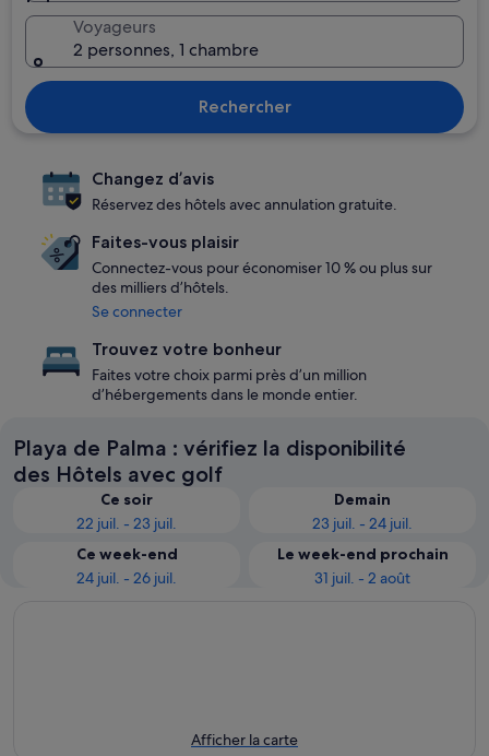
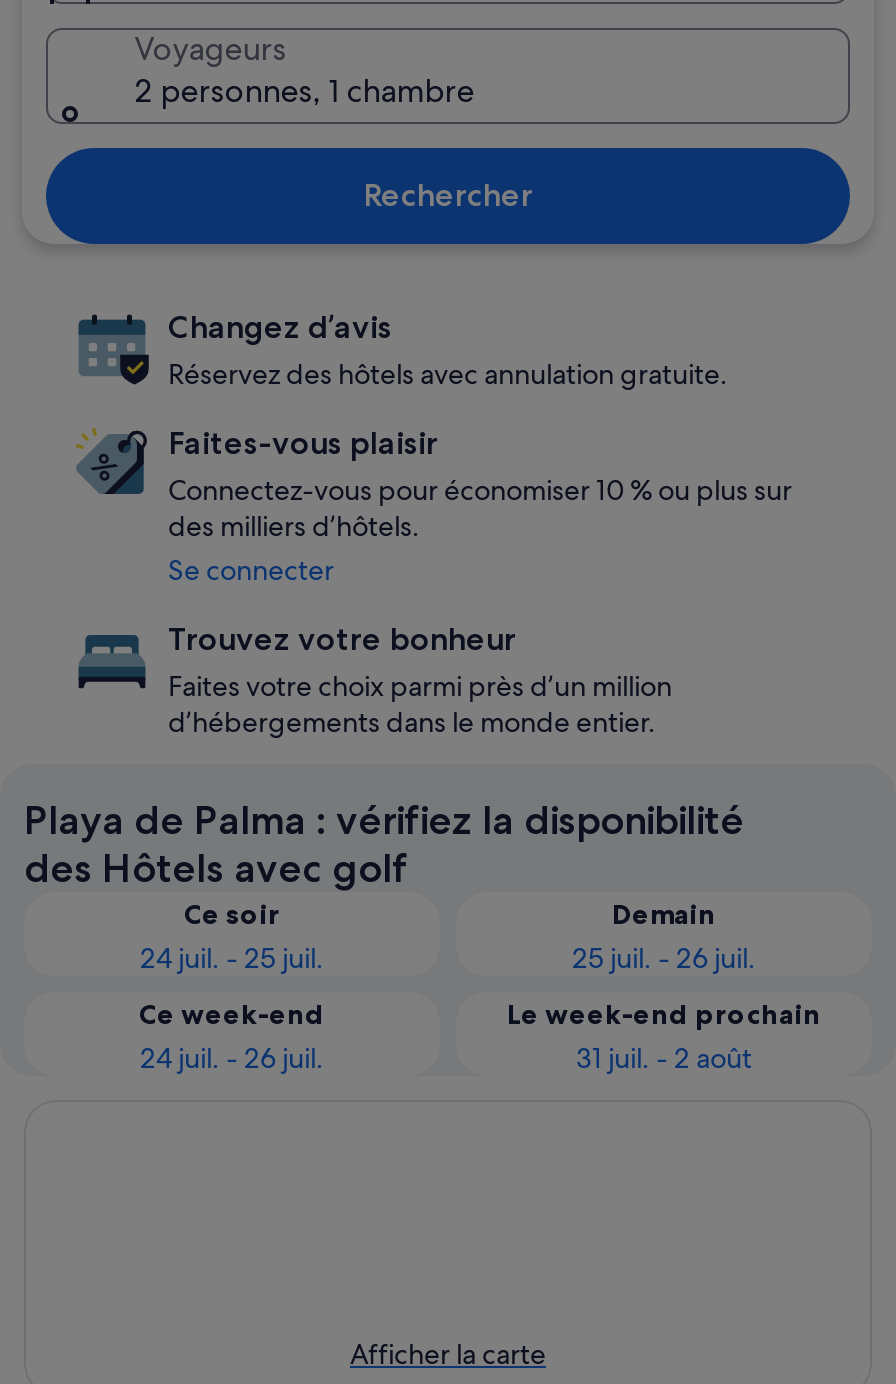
- 22 juil. - 23 juil.
+ 24 juil. - 25 juil.

- 23 juil. - 24 juil.
+ 25 juil. - 26 juil.
